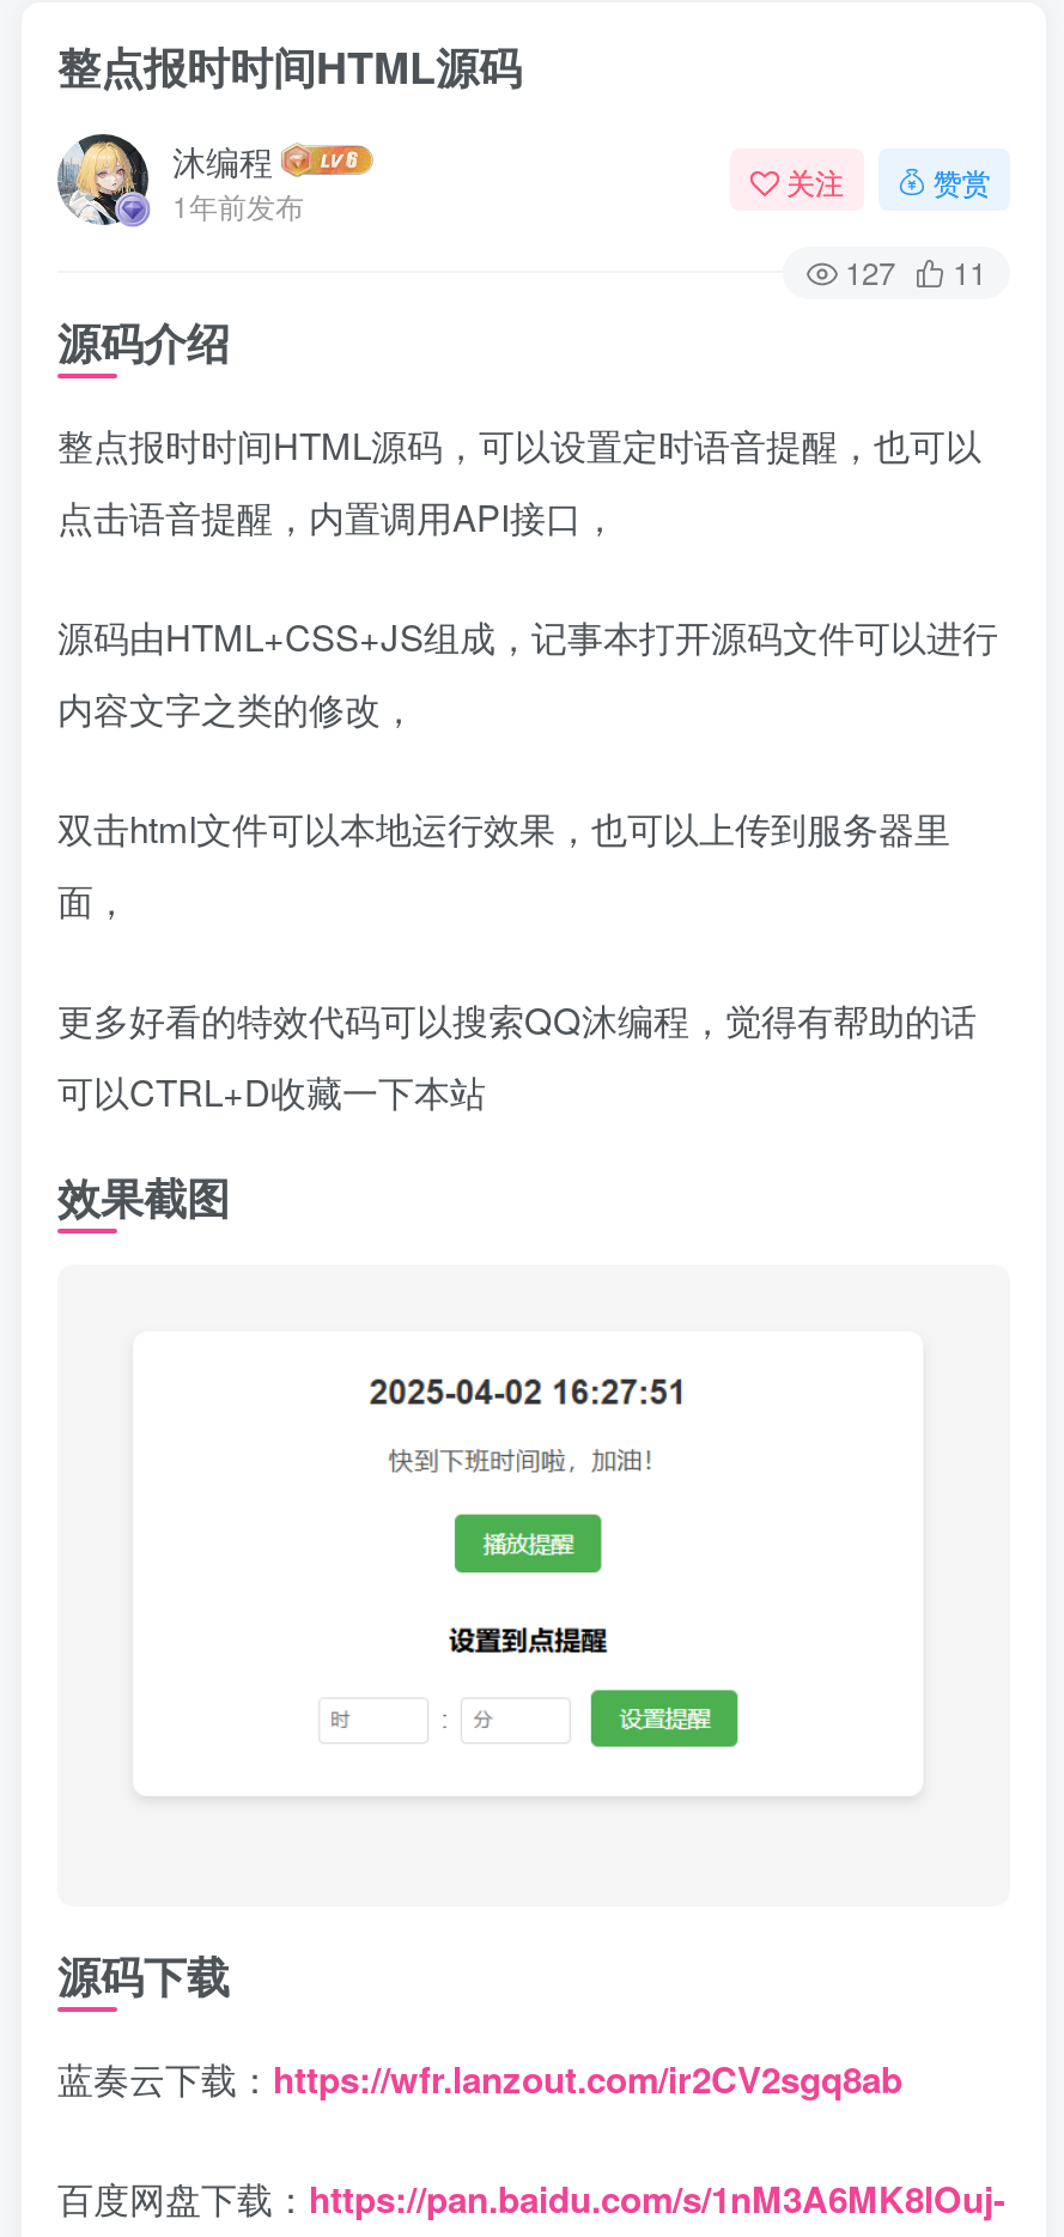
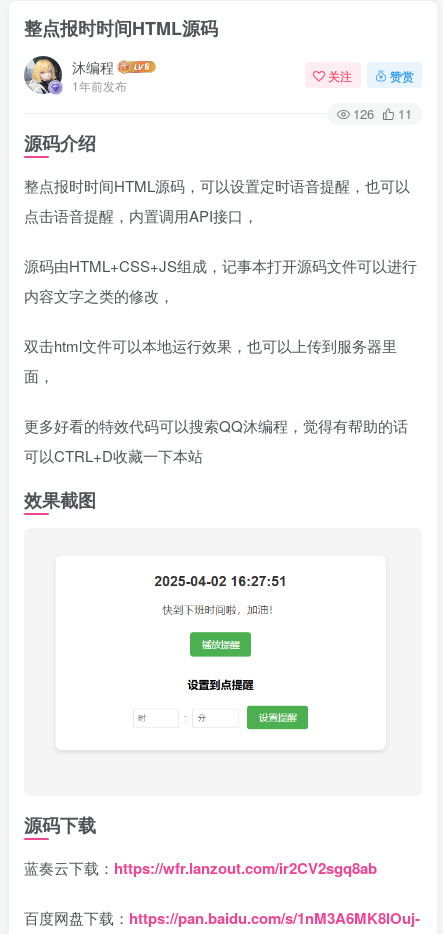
- 127 11
+ 126 11
